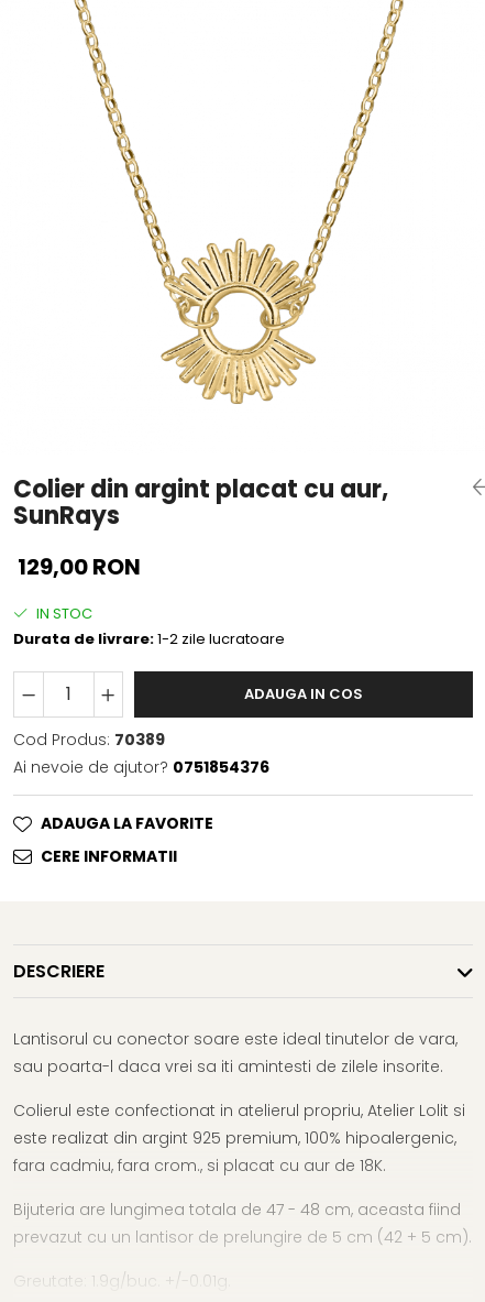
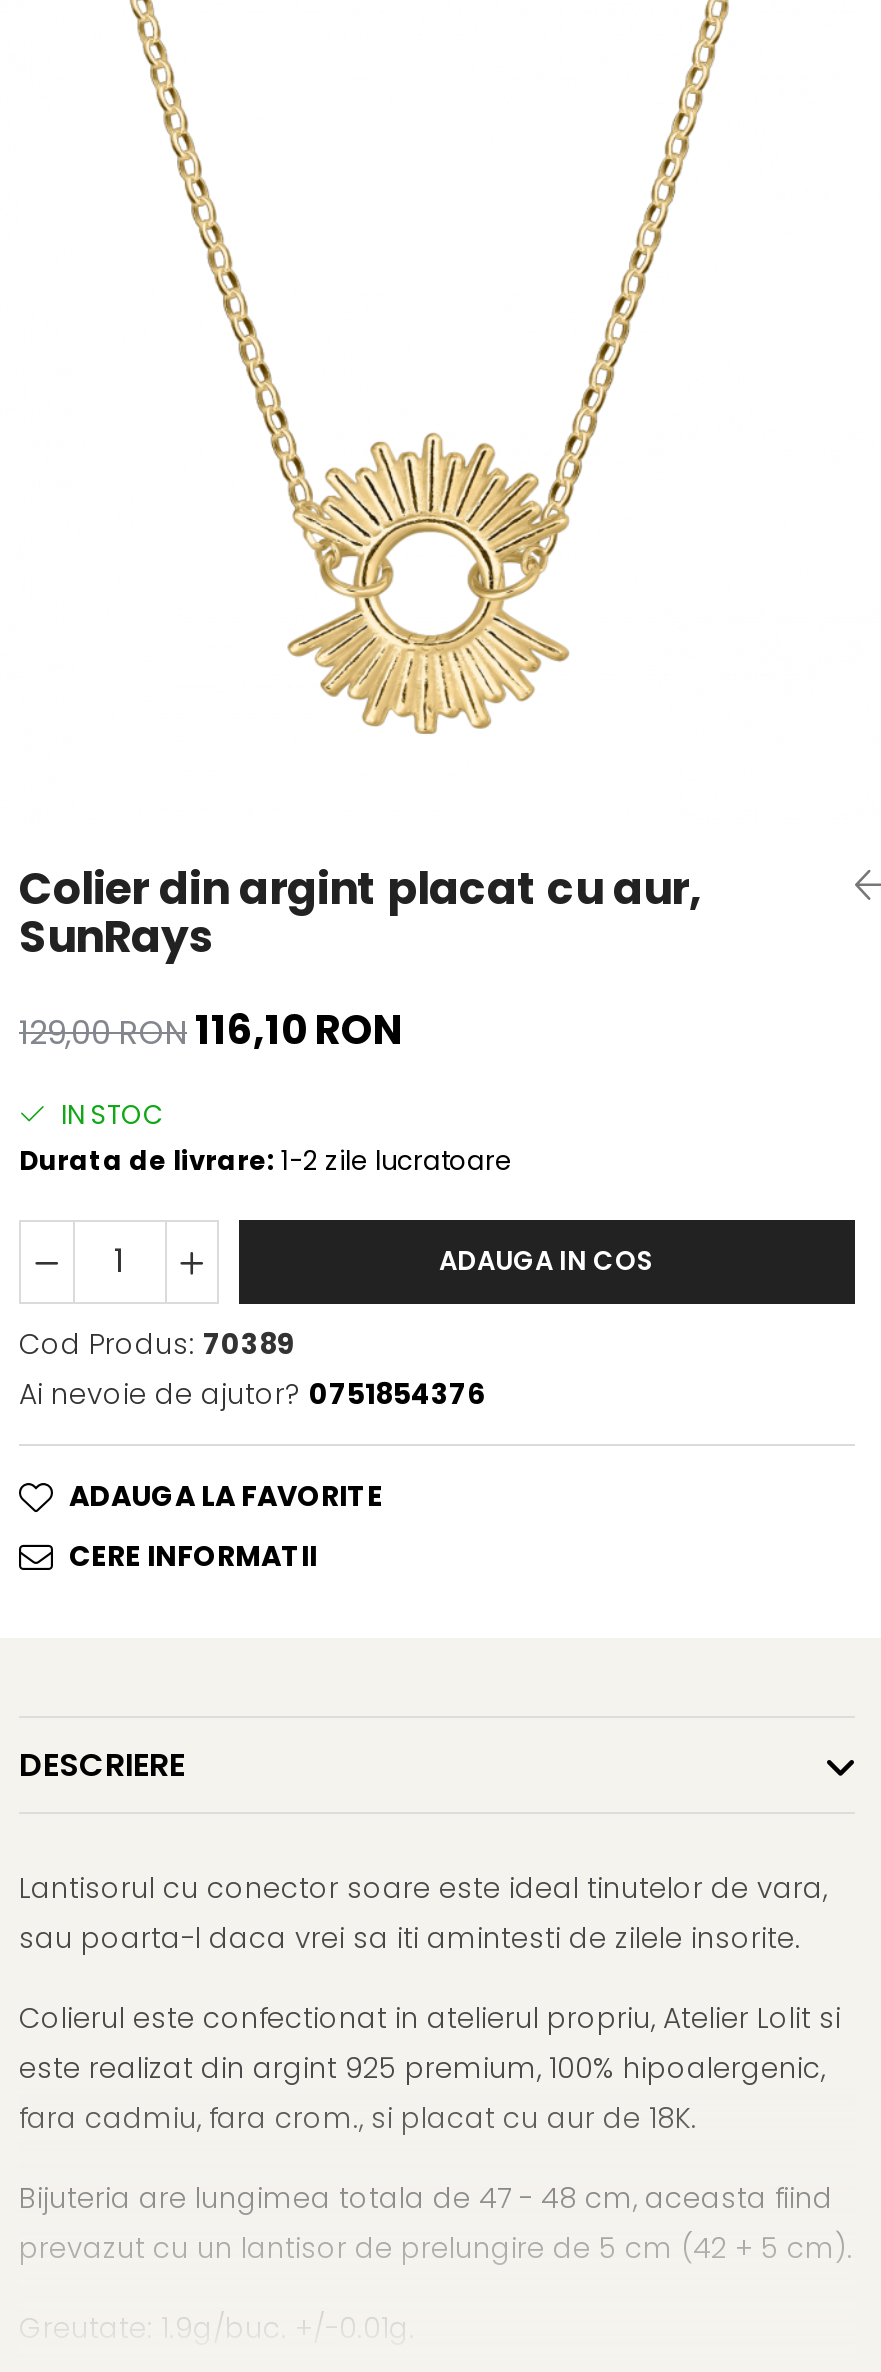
- 129,00 RON
+ 129,00 RON 116,10 RON
